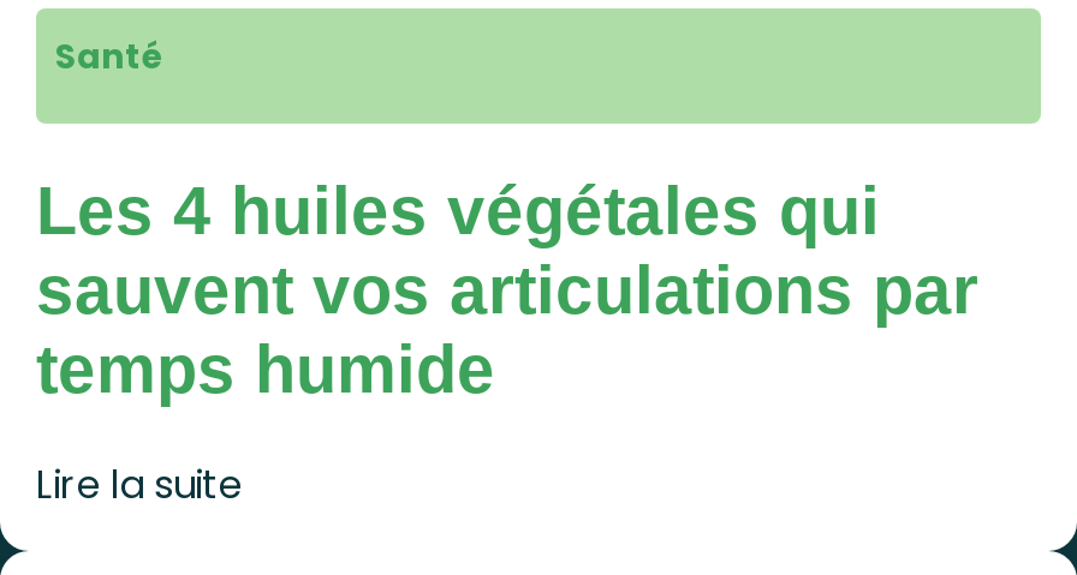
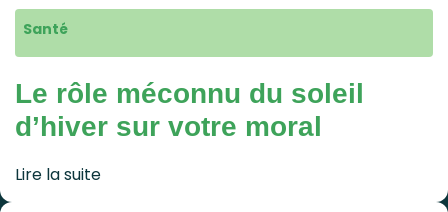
- Les 4 huiles végétales qui
- sauvent vos articulations par
- temps humide
+ Le rôle méconnu du soleil
+ d’hiver sur votre moral
